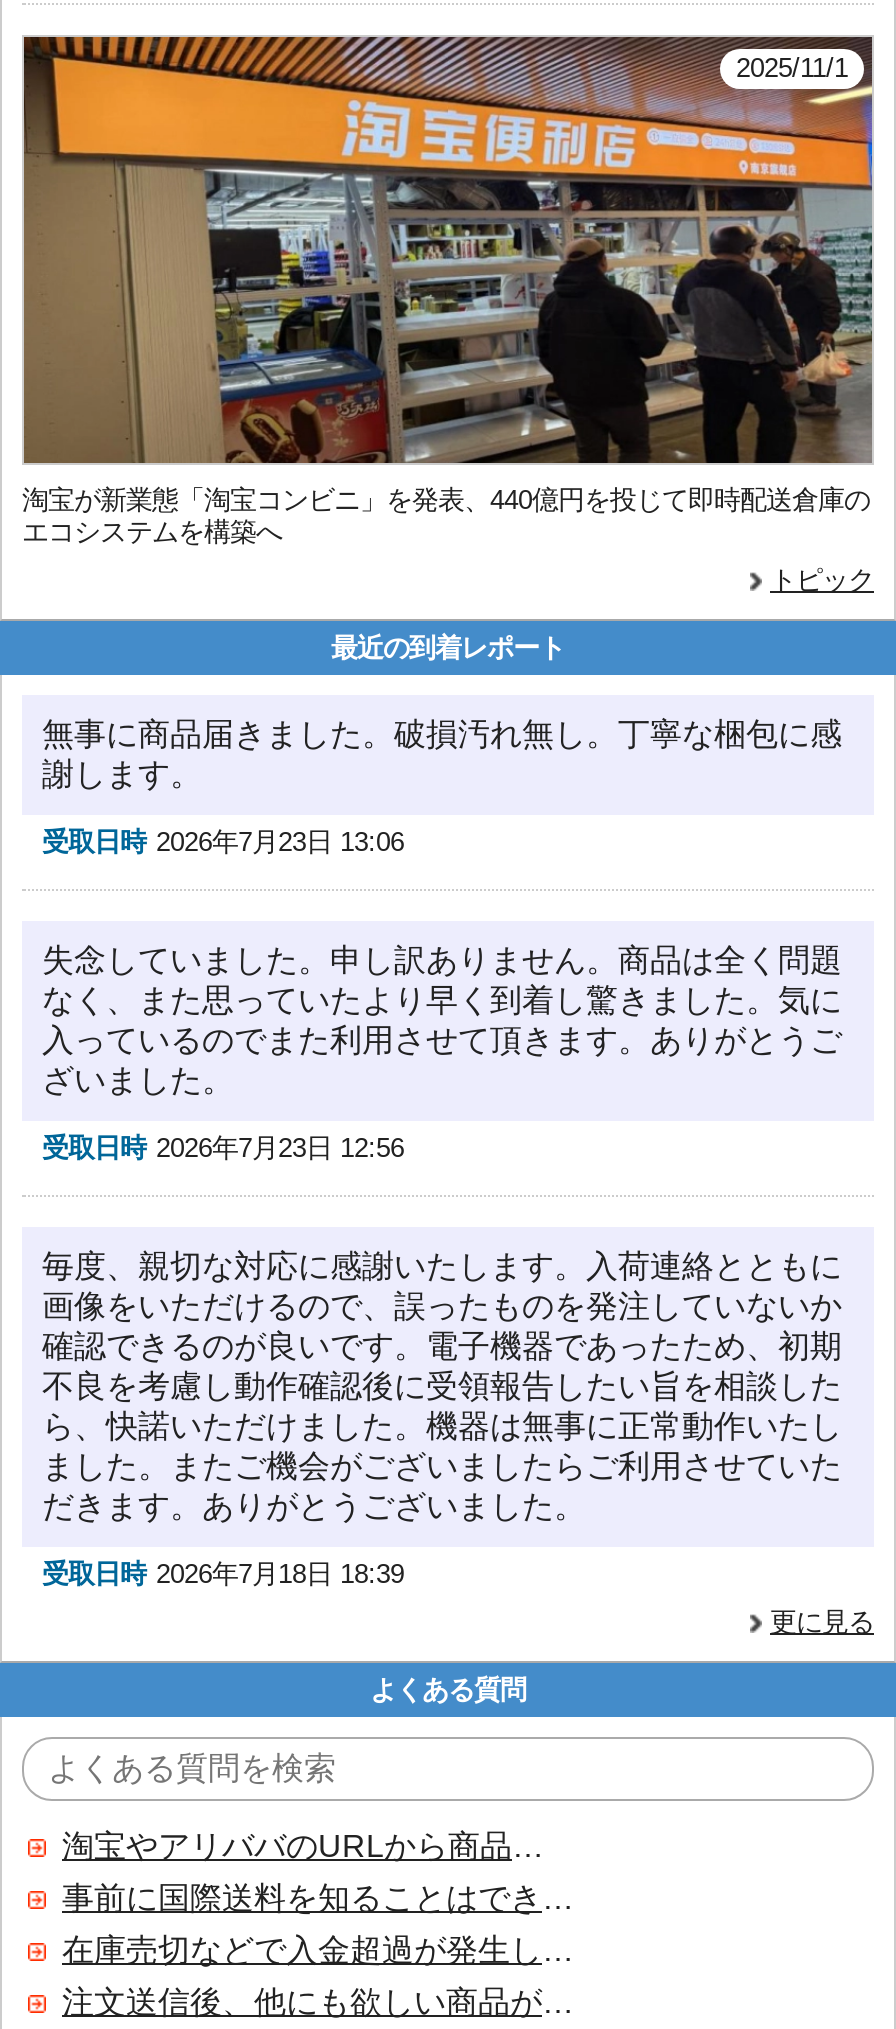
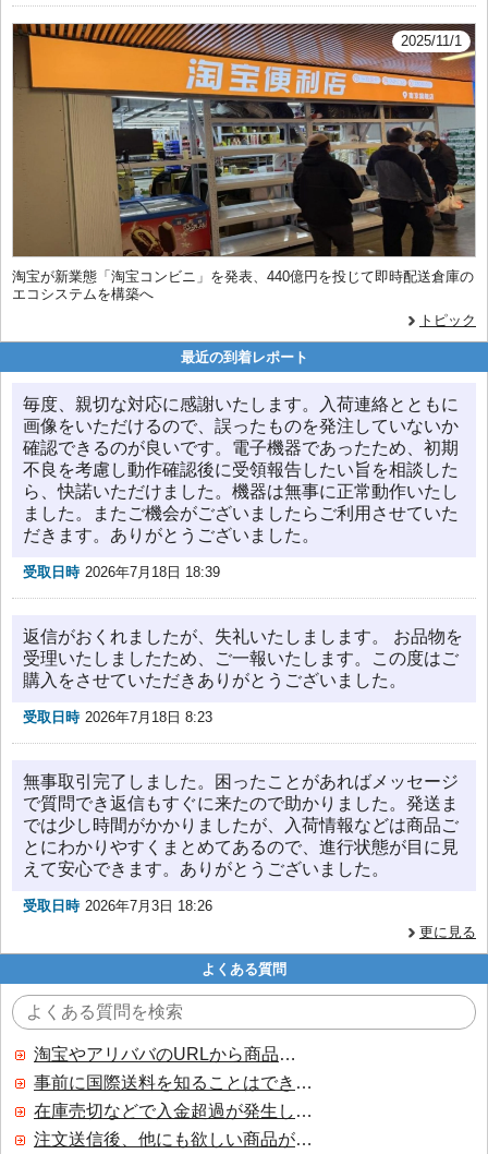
- 無事に商品届きました。破損汚れ無し。丁寧な梱包に感
- 謝します。
- 受取日時 2026年7月23日 13:06

- 失念していました。申し訳ありません。商品は全く問題
- なく、また思っていたより早く到着し驚きました。気に
- 入っているのでまた利用させて頂きます。ありがとうご
- ざいました。
- 受取日時 2026年7月23日 12:56

moved up: 毎度、親切な対応に感謝いたします。入荷連絡とともに | 画像をいただけるので、誤ったものを発注していないか | 確認できるのが良いです。電子機器であったため、初期 | 不良を考慮し動作確認後に受領報告したい旨を相談した | ら、快諾いただけました。機器は無事に正常動作いたし | ました。またご機会がございましたらご利用させていた | だきます。ありがとうございました。 | 受取日時 2026年7月18日 18:39

+ 返信がおくれましたが、失礼いたしまします。 お品物を
+ 受理いたしましたため、ご一報いたします。この度はご
+ 購入をさせていただきありがとうございました。
+ 受取日時 2026年7月18日 8:23

+ 無事取引完了しました。困ったことがあればメッセージ
+ で質問でき返信もすぐに来たので助かりました。発送ま
+ では少し時間がかかりましたが、入荷情報などは商品ご
+ とにわかりやすくまとめてあるので、進行状態が目に見
+ えて安心できます。ありがとうございました。
+ 受取日時 2026年7月3日 18:26
